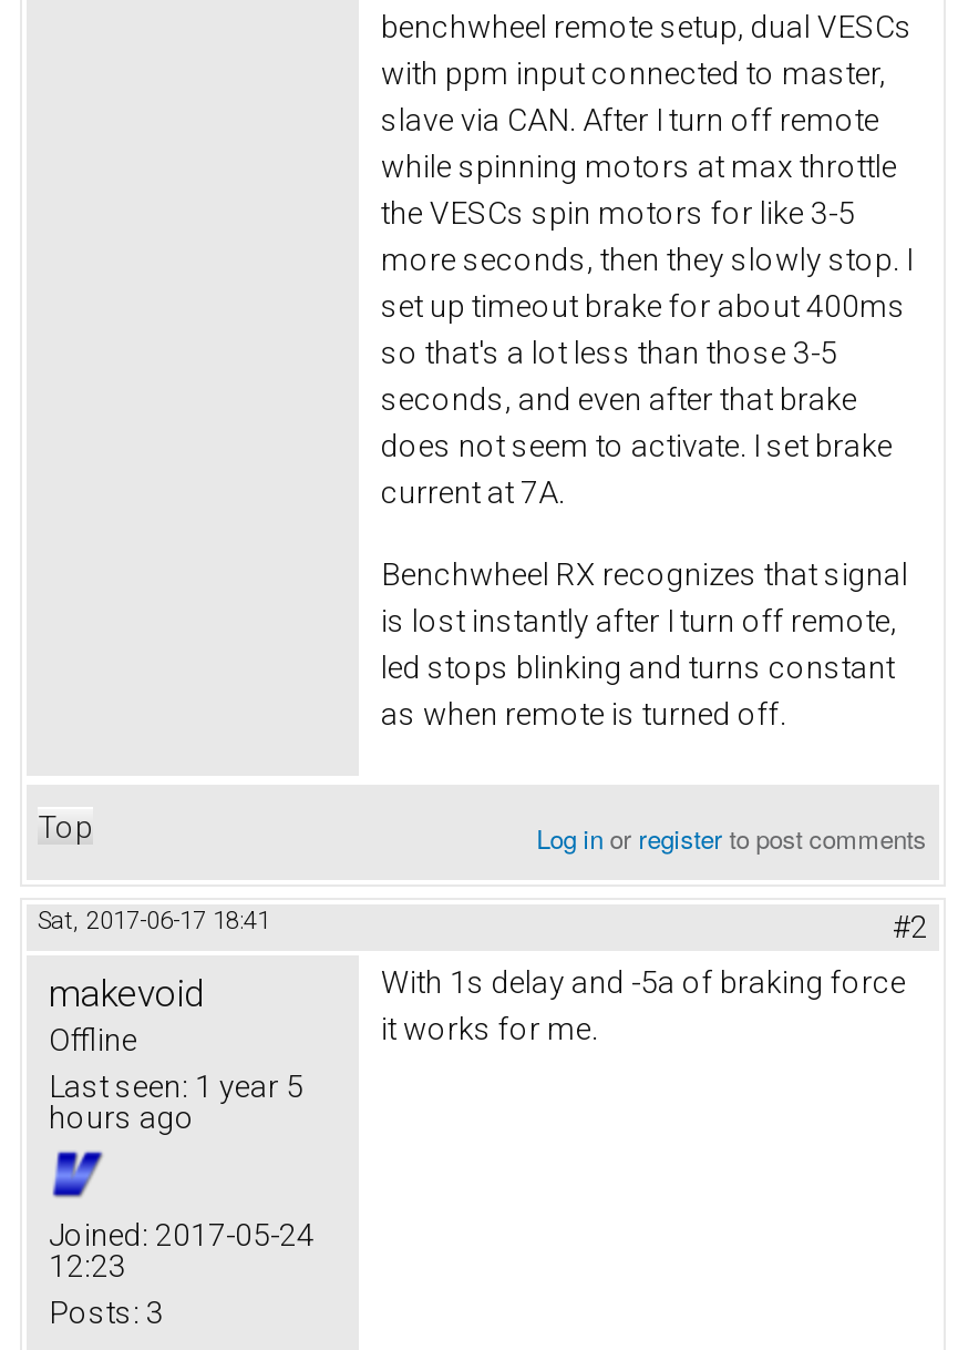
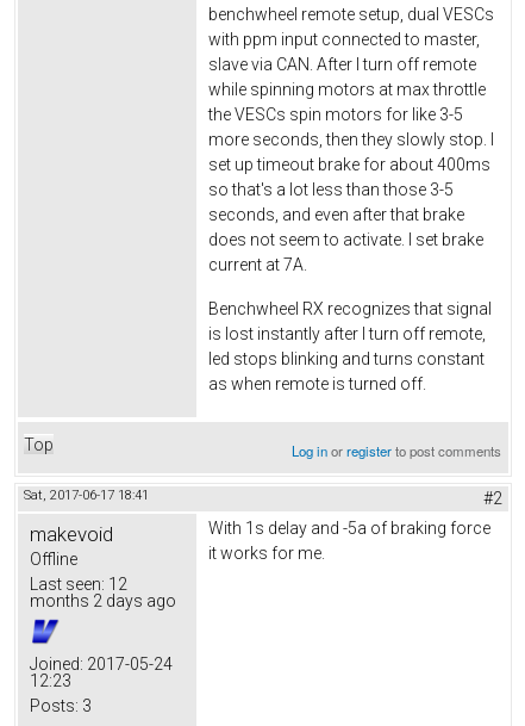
- Last seen: 1 year 5
- hours ago
+ Last seen: 12
+ months 2 days ago
